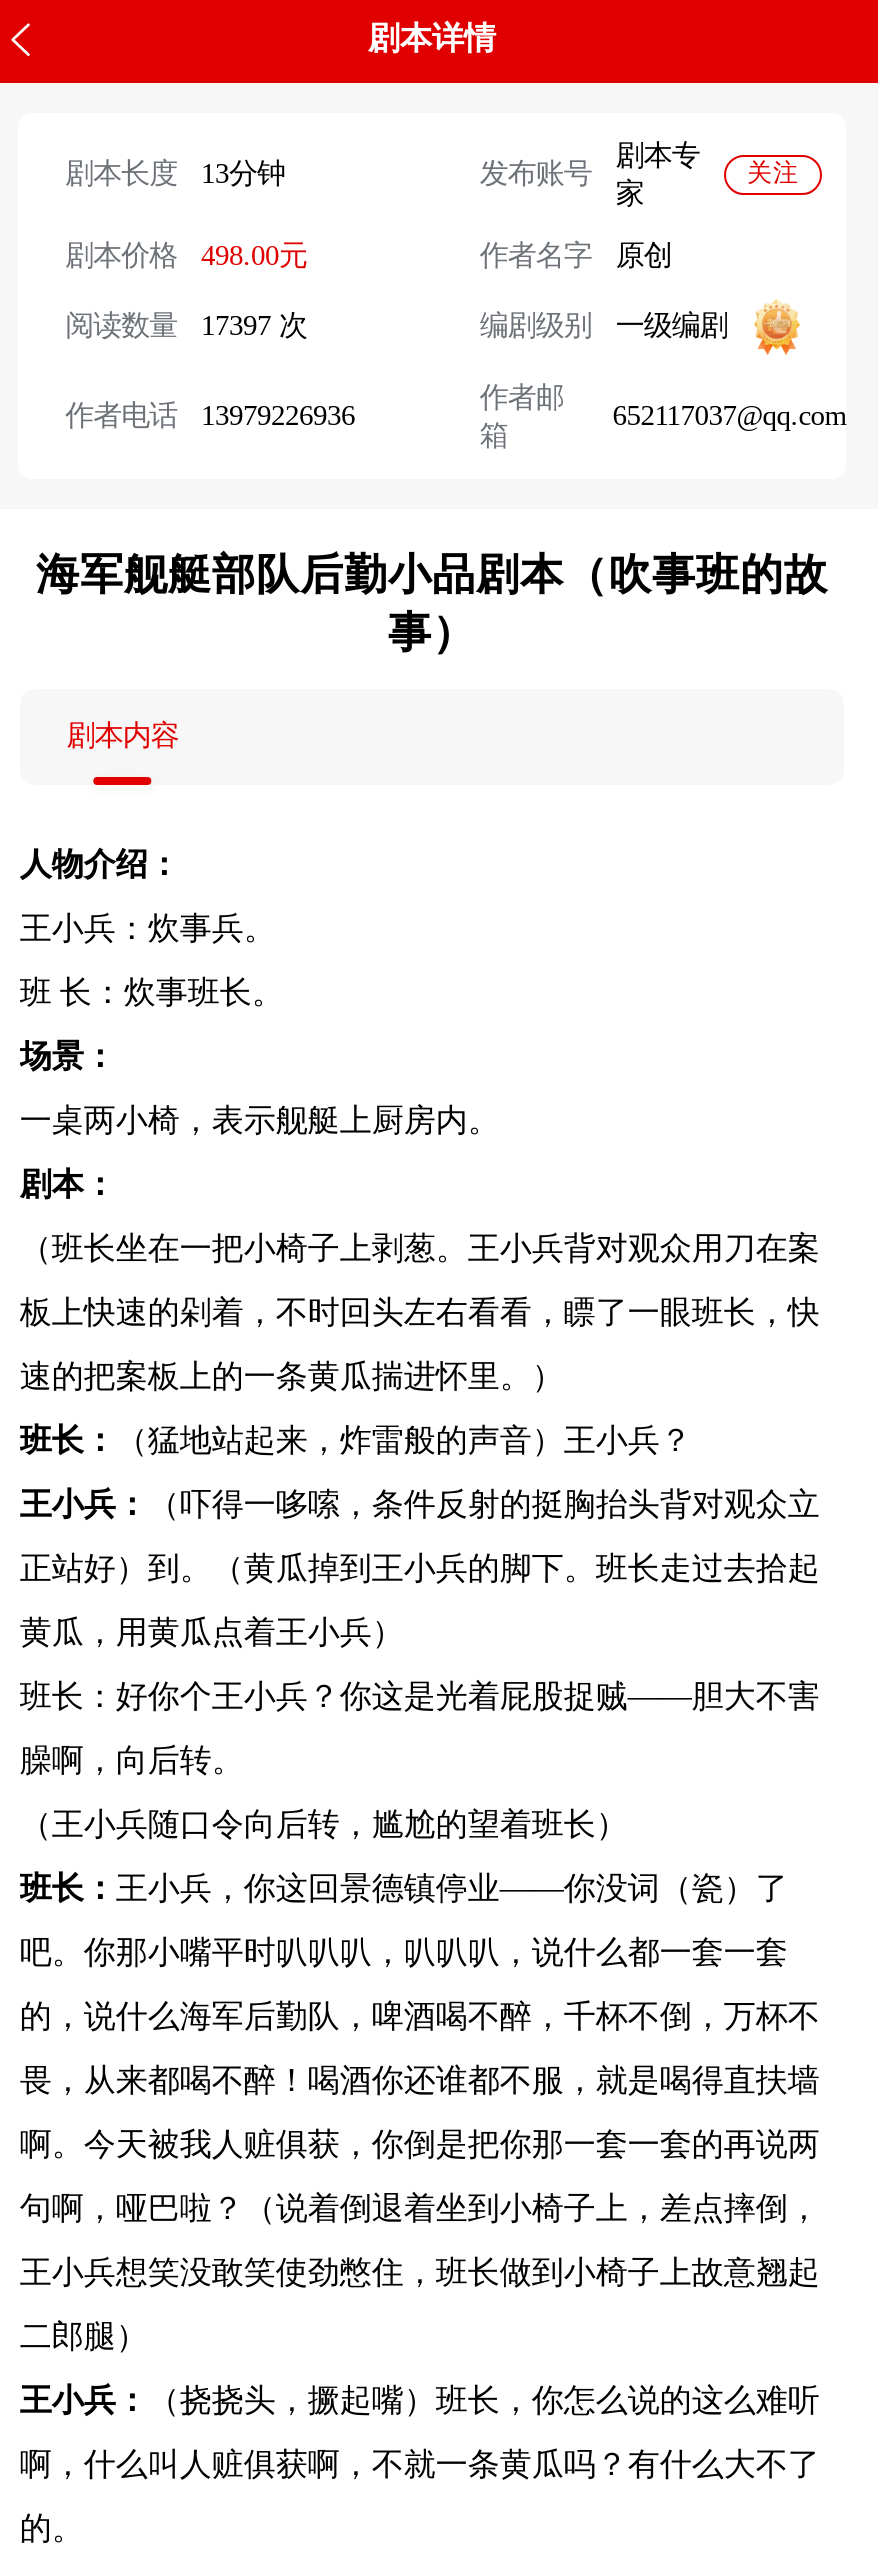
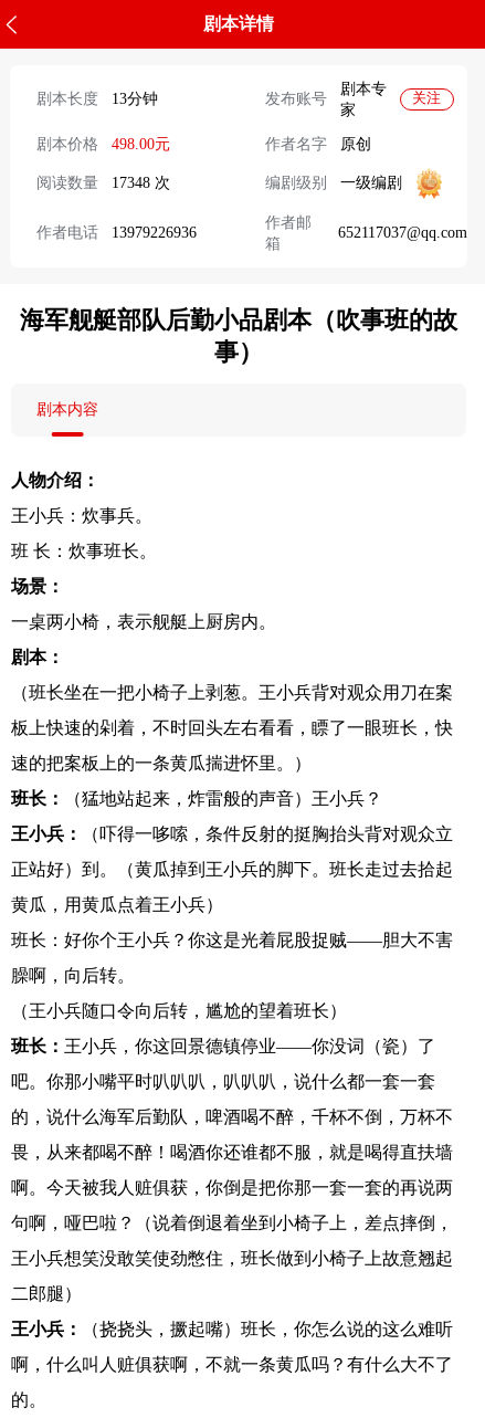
- 阅读数量 17397 次
+ 阅读数量 17348 次
